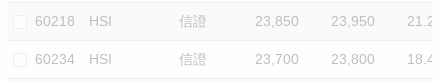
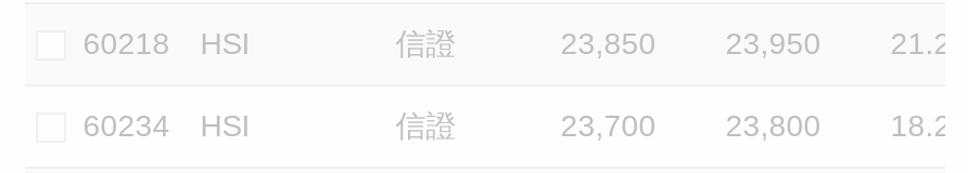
- 23,700 23,800 18.4
+ 23,700 23,800 18.2
